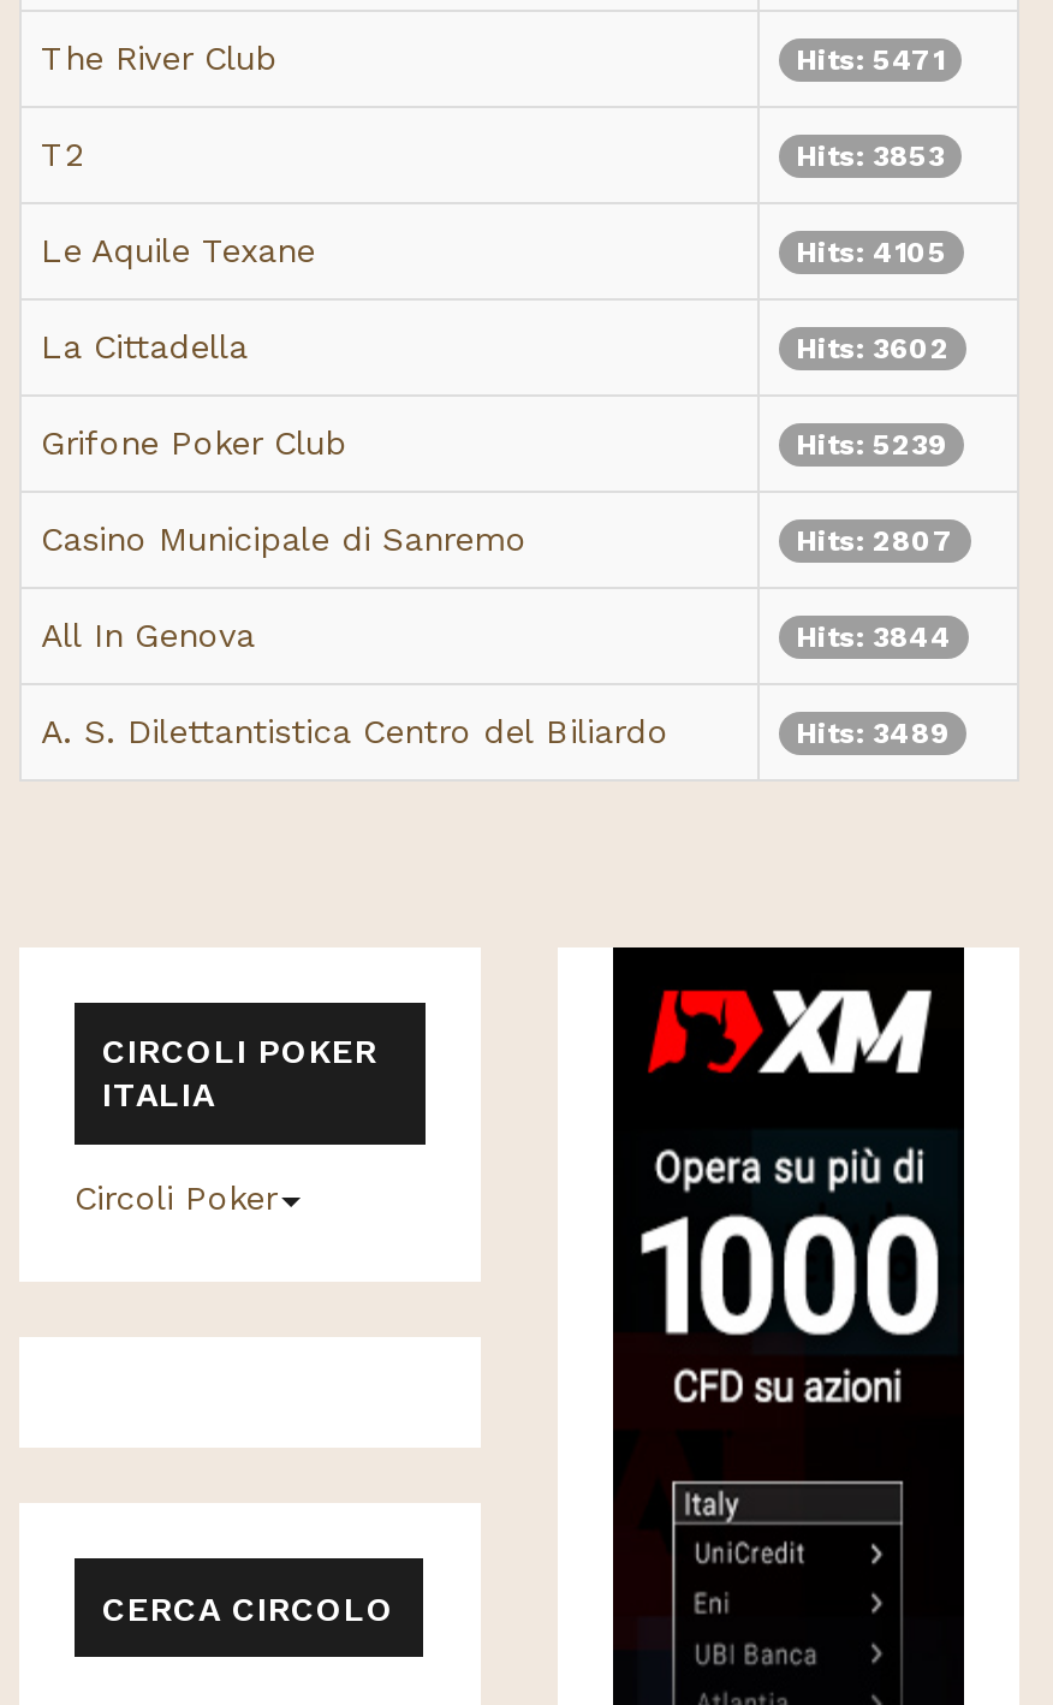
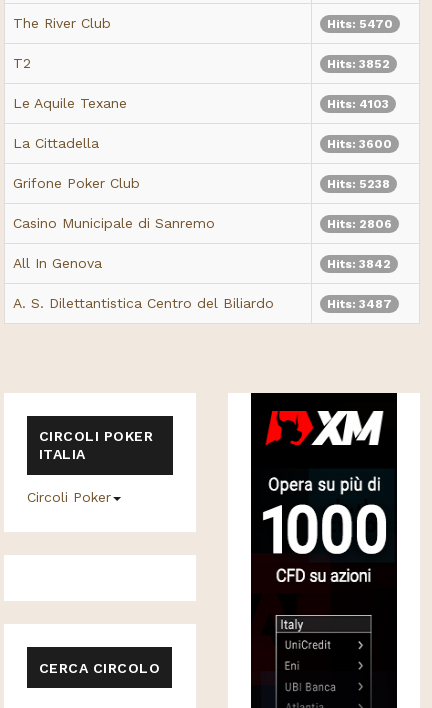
- Hits: 5471
+ Hits: 5470

- Hits: 3853
+ Hits: 3852

- Hits: 4105
+ Hits: 4103

- Hits: 3602
+ Hits: 3600

- Hits: 5239
+ Hits: 5238

- Hits: 2807
+ Hits: 2806

- Hits: 3844
+ Hits: 3842

- Hits: 3489
+ Hits: 3487
